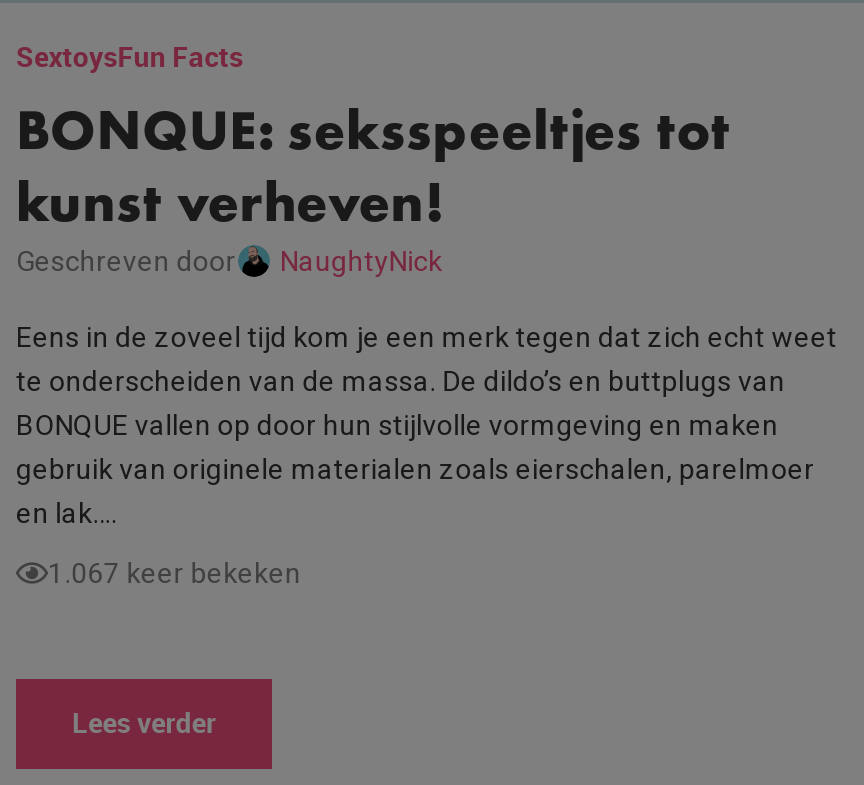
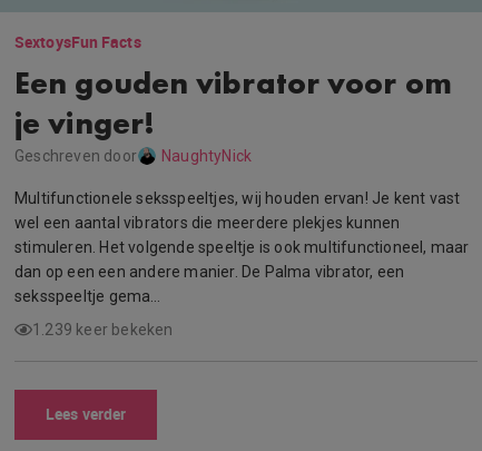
- BONQUE: seksspeeltjes tot
- kunst verheven!
+ Een gouden vibrator voor om
+ je vinger!

- Eens in de zoveel tijd kom je een merk tegen dat zich echt weet
- te onderscheiden van de massa. De dildo’s en buttplugs van
- BONQUE vallen op door hun stijlvolle vormgeving en maken
- gebruik van originele materialen zoals eierschalen, parelmoer
- en lak….
+ Multifunctionele seksspeeltjes, wij houden ervan! Je kent vast
+ wel een aantal vibrators die meerdere plekjes kunnen
+ stimuleren. Het volgende speeltje is ook multifunctioneel, maar
+ dan op een een andere manier. De Palma vibrator, een
+ seksspeeltje gema…

- 1.067 keer bekeken
+ 1.239 keer bekeken
